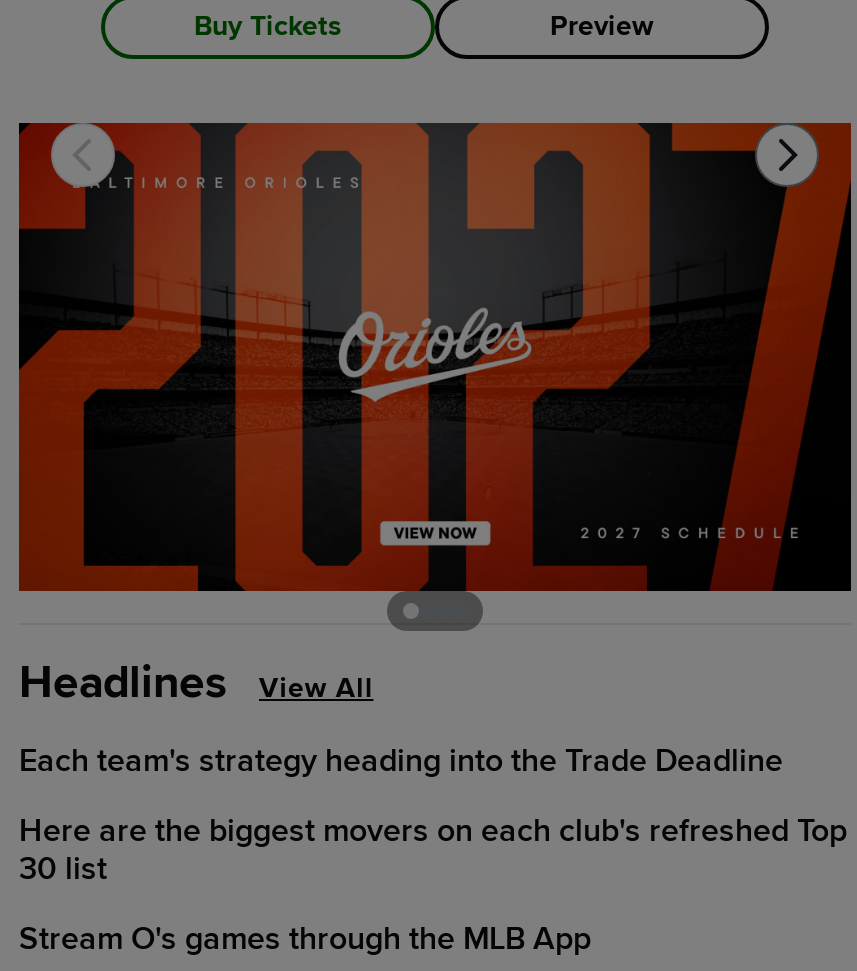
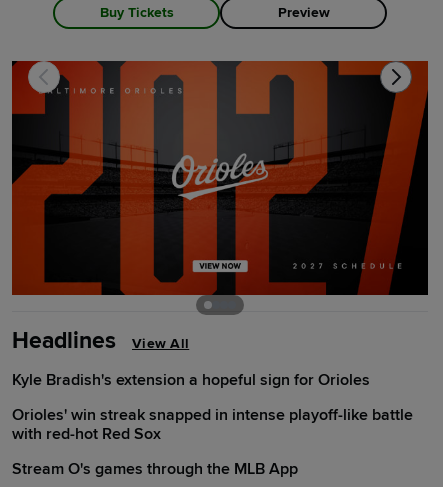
- Each team's strategy heading into the Trade Deadline
+ Kyle Bradish's extension a hopeful sign for Orioles

- Here are the biggest movers on each club's refreshed Top
- 30 list
+ Orioles' win streak snapped in intense playoff-like battle
+ with red-hot Red Sox
